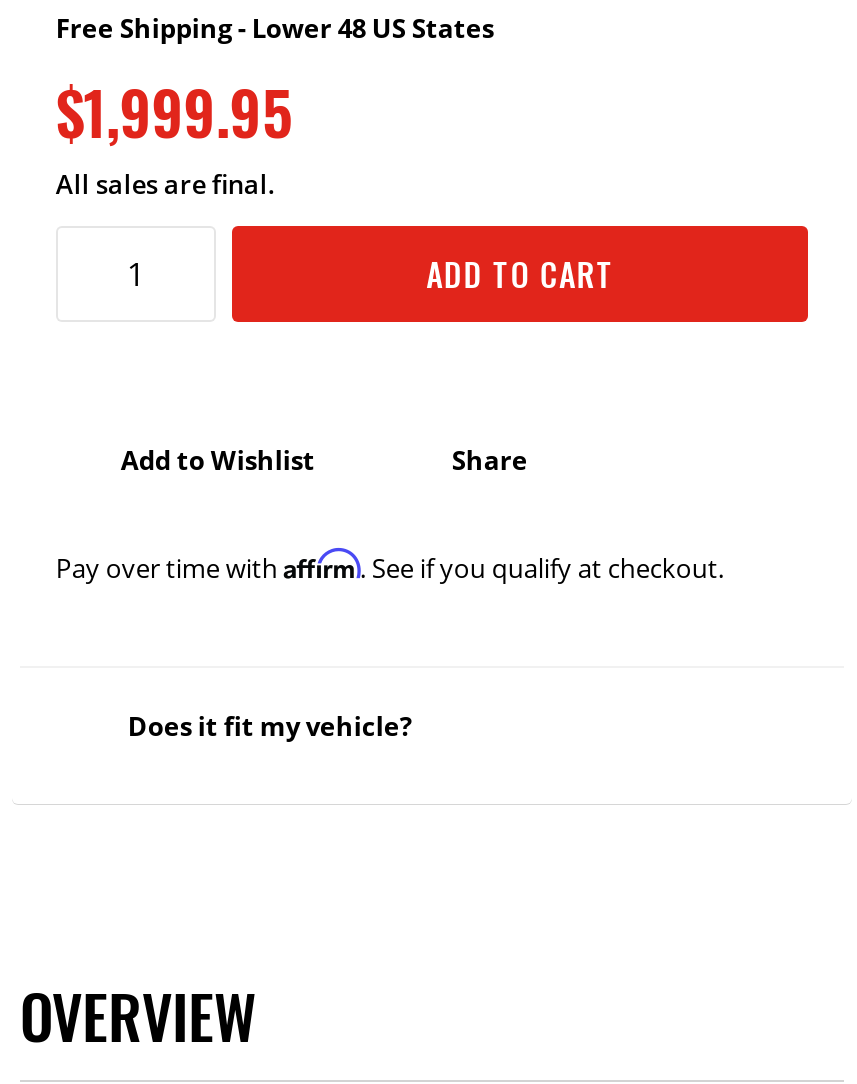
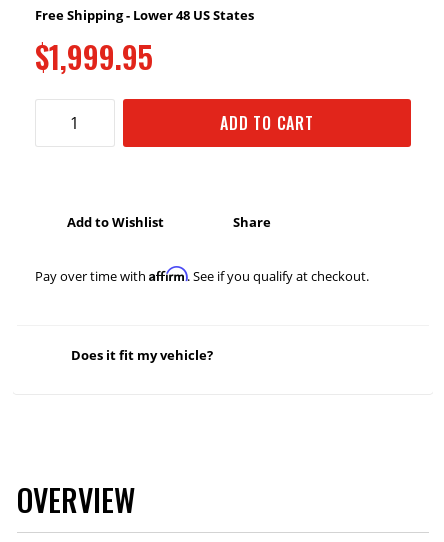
- All sales are final.
